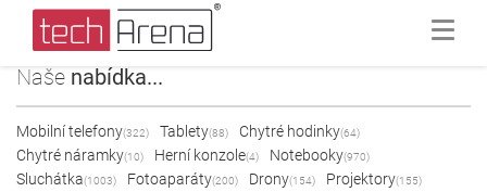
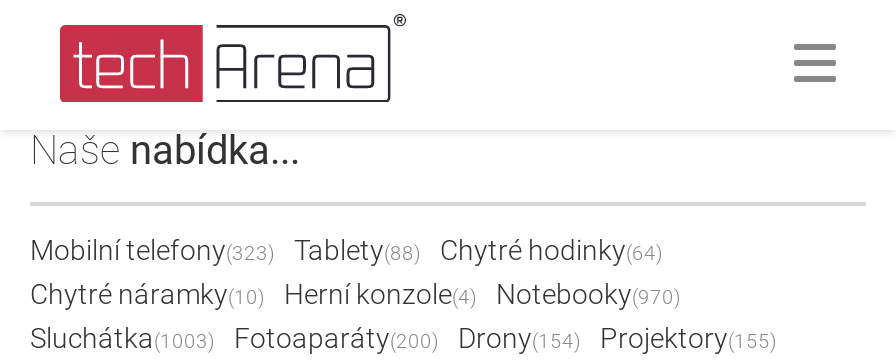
- Mobilní telefony(322)
+ Mobilní telefony(323)
